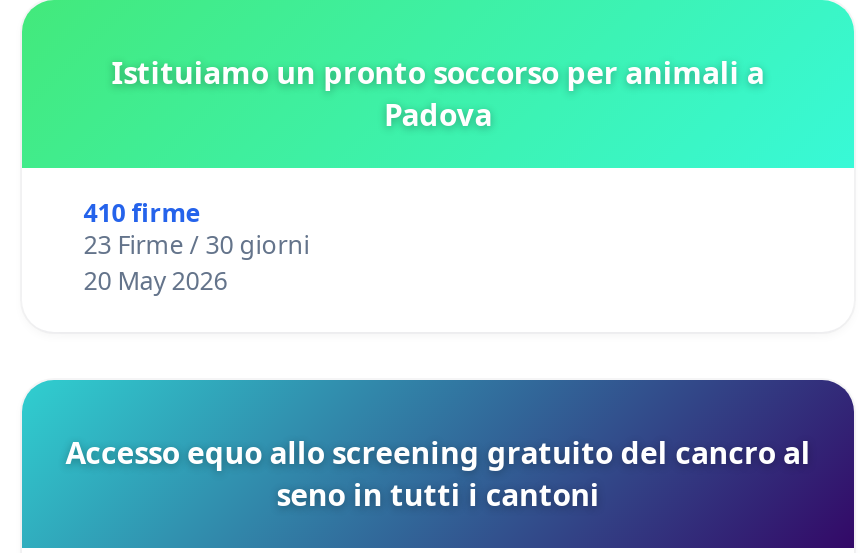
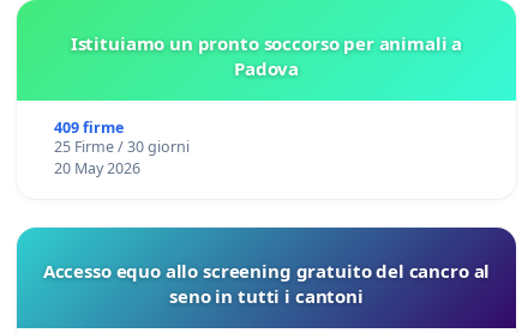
- 410 firme
+ 409 firme

- 23 Firme / 30 giorni
+ 25 Firme / 30 giorni
